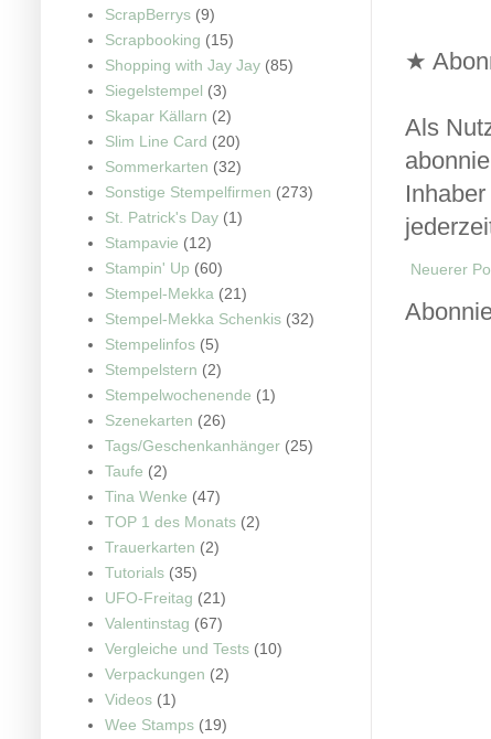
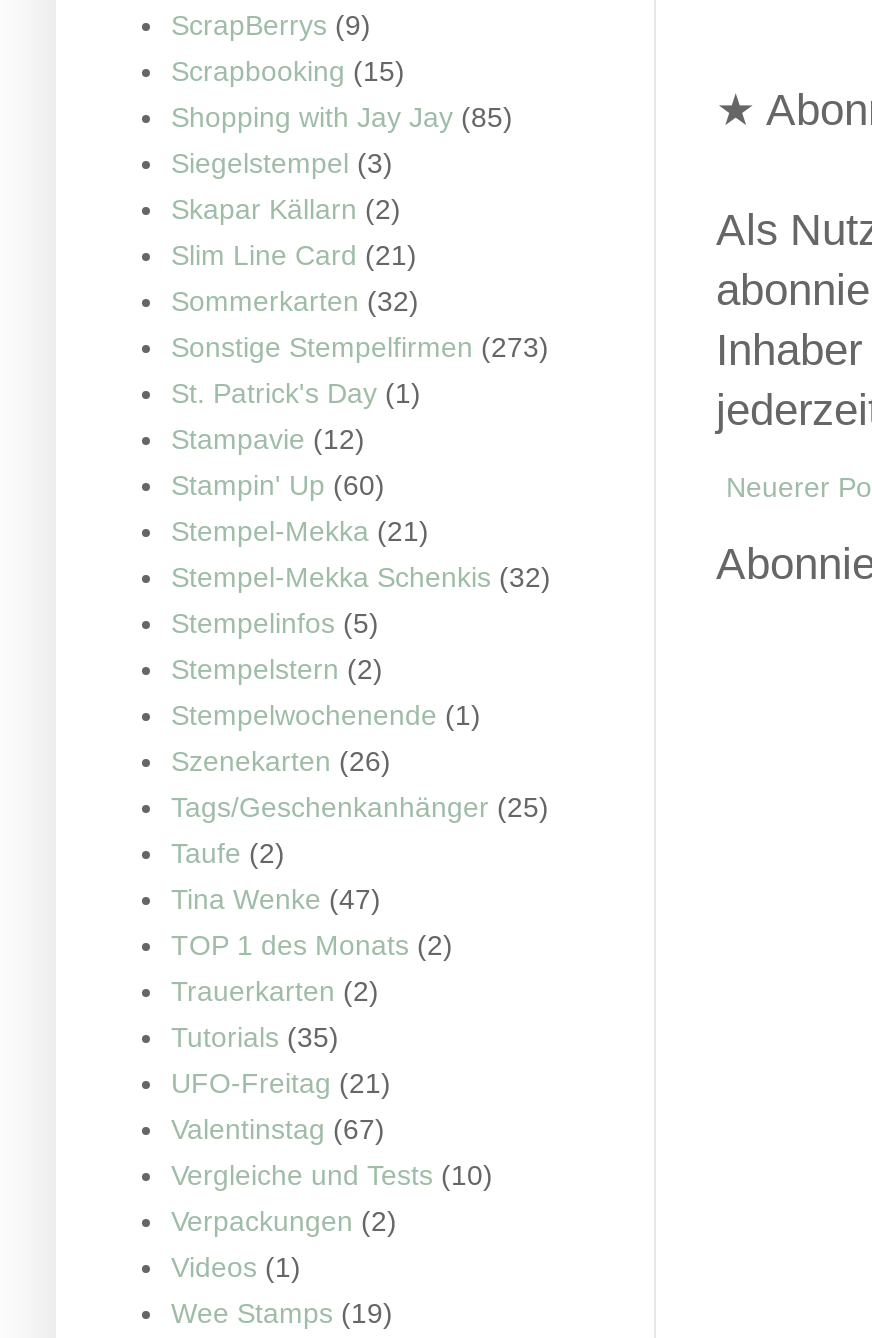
- Slim Line Card (20)
+ Slim Line Card (21)
